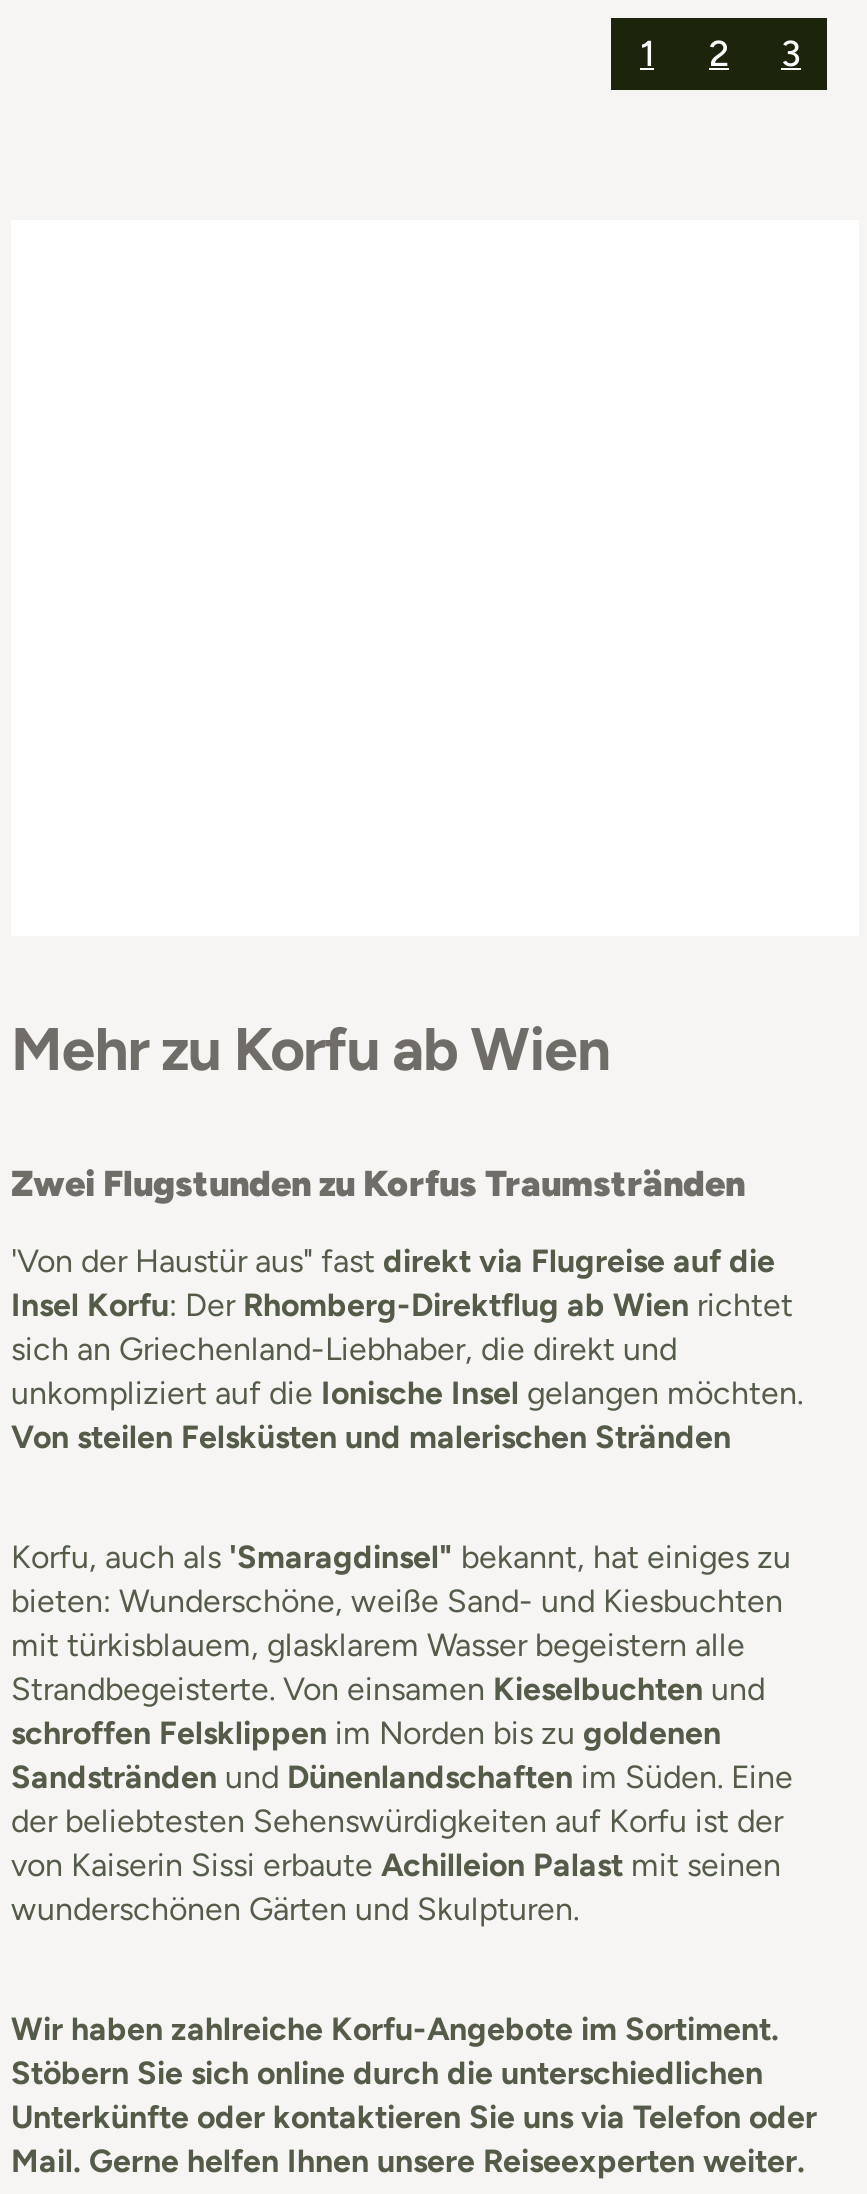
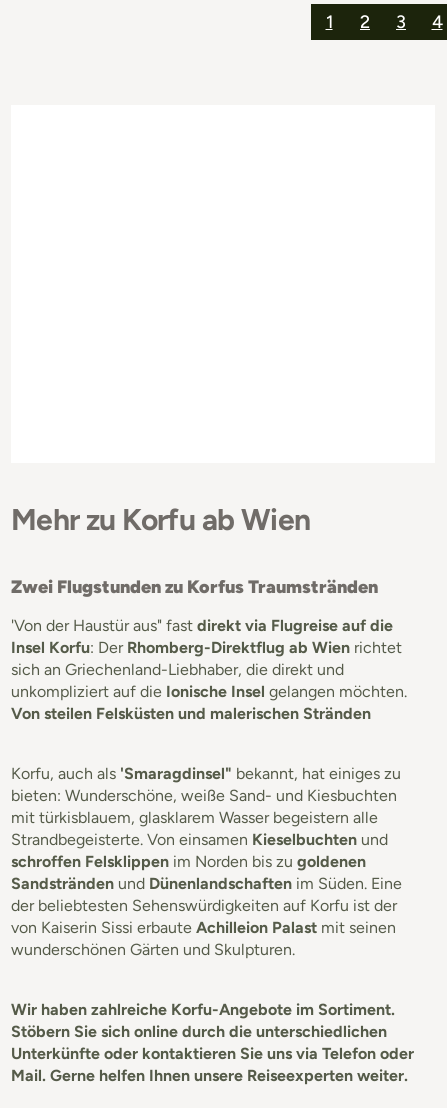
+ 4
